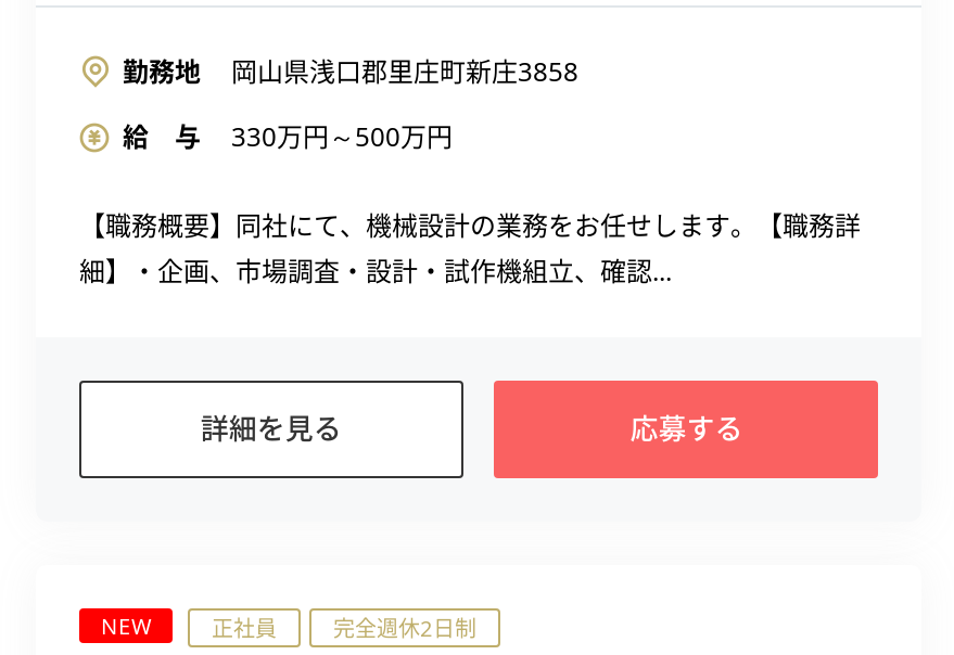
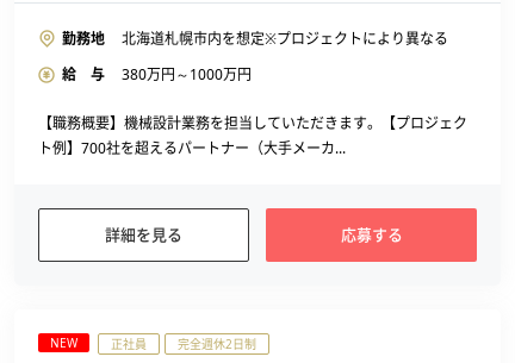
- 岡山県浅口郡里庄町新庄3858
+ 北海道札幌市内を想定※プロジェクトにより異なる

- 給 与 330万円～500万円
+ 給 与 380万円～1000万円

- 【職務概要】同社にて、機械設計の業務をお任せします。【職務詳
- 細】・企画、市場調査・設計・試作機組立、確認...
+ 【職務概要】機械設計業務を担当していただきます。【プロジェク
+ ト例】700社を超えるパートナー（大手メーカ...
